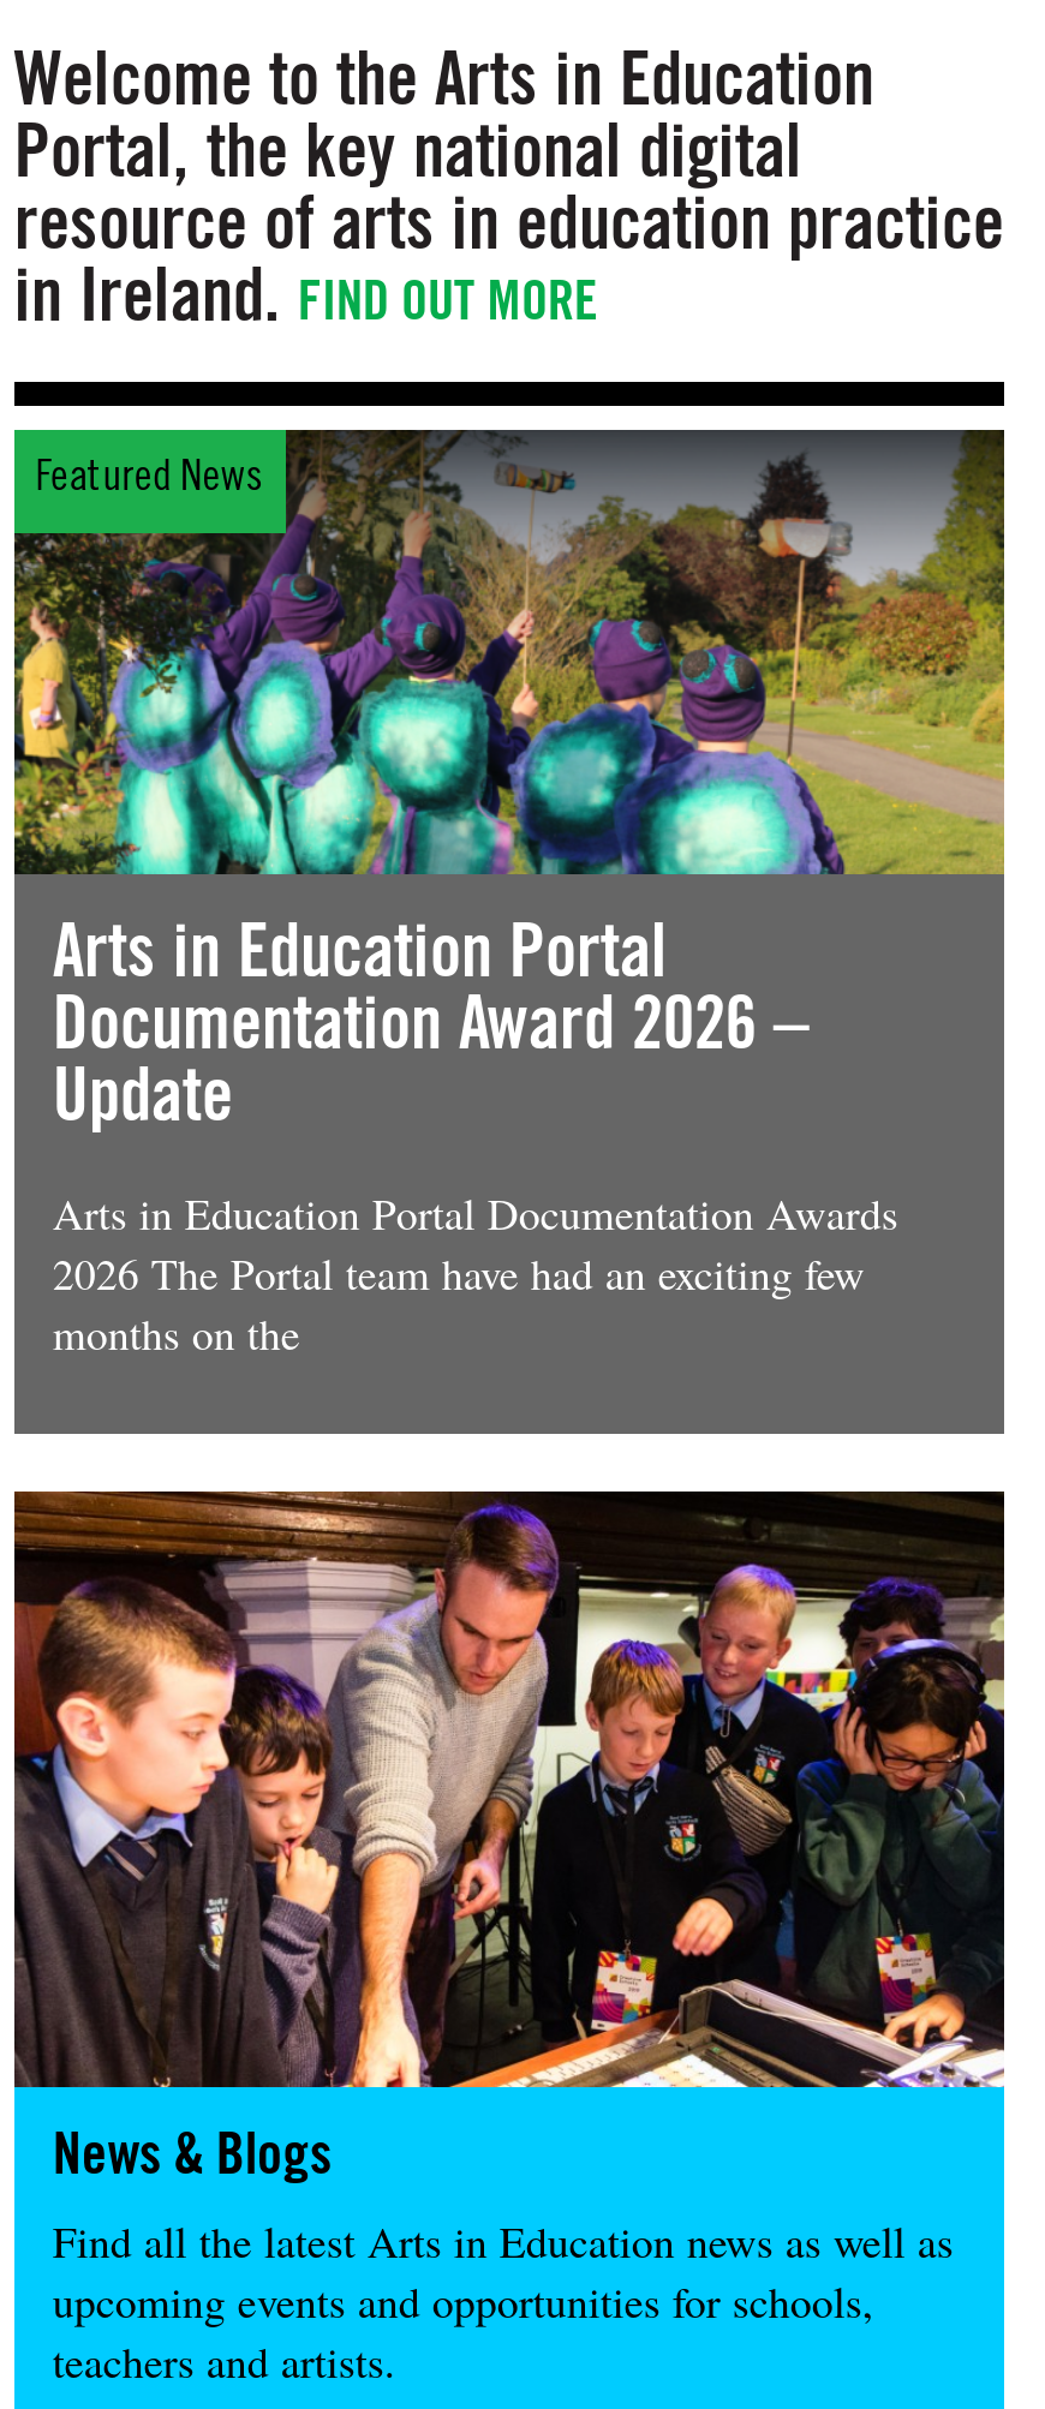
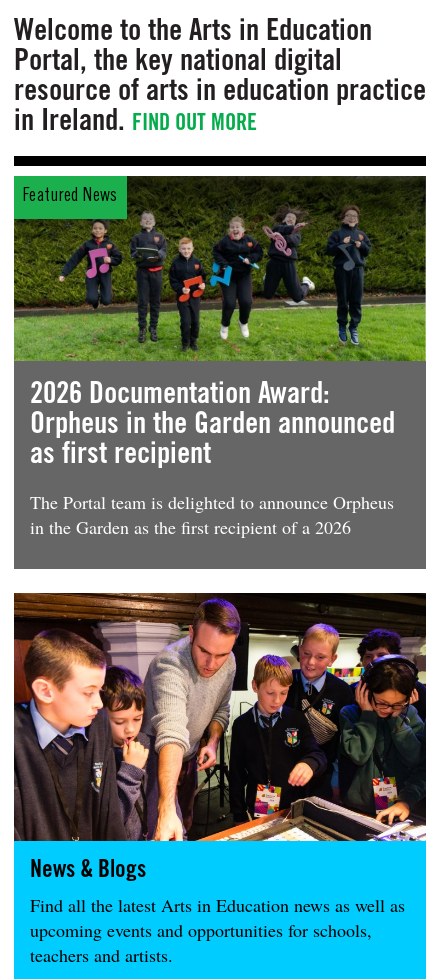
- [image]
- Arts in Education Portal
- Documentation Award 2026 –
- Update
+ [image]
+ 2026 Documentation Award:
+ Orpheus in the Garden announced
+ as first recipient

- Arts in Education Portal Documentation Awards
- 2026 The Portal team have had an exciting few
- months on the
+ The Portal team is delighted to announce Orpheus
+ in the Garden as the first recipient of a 2026
